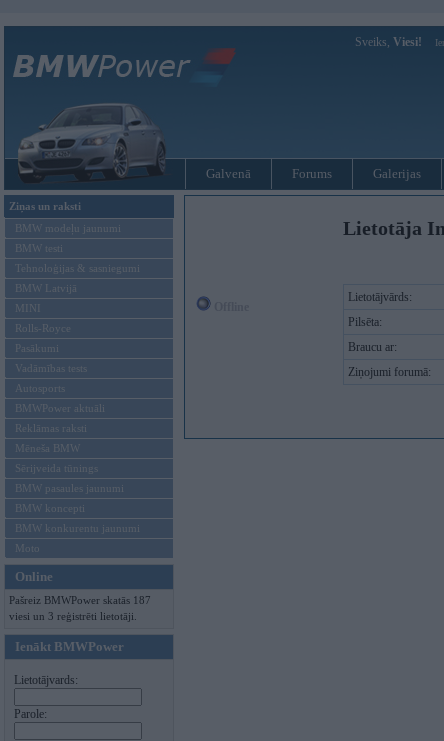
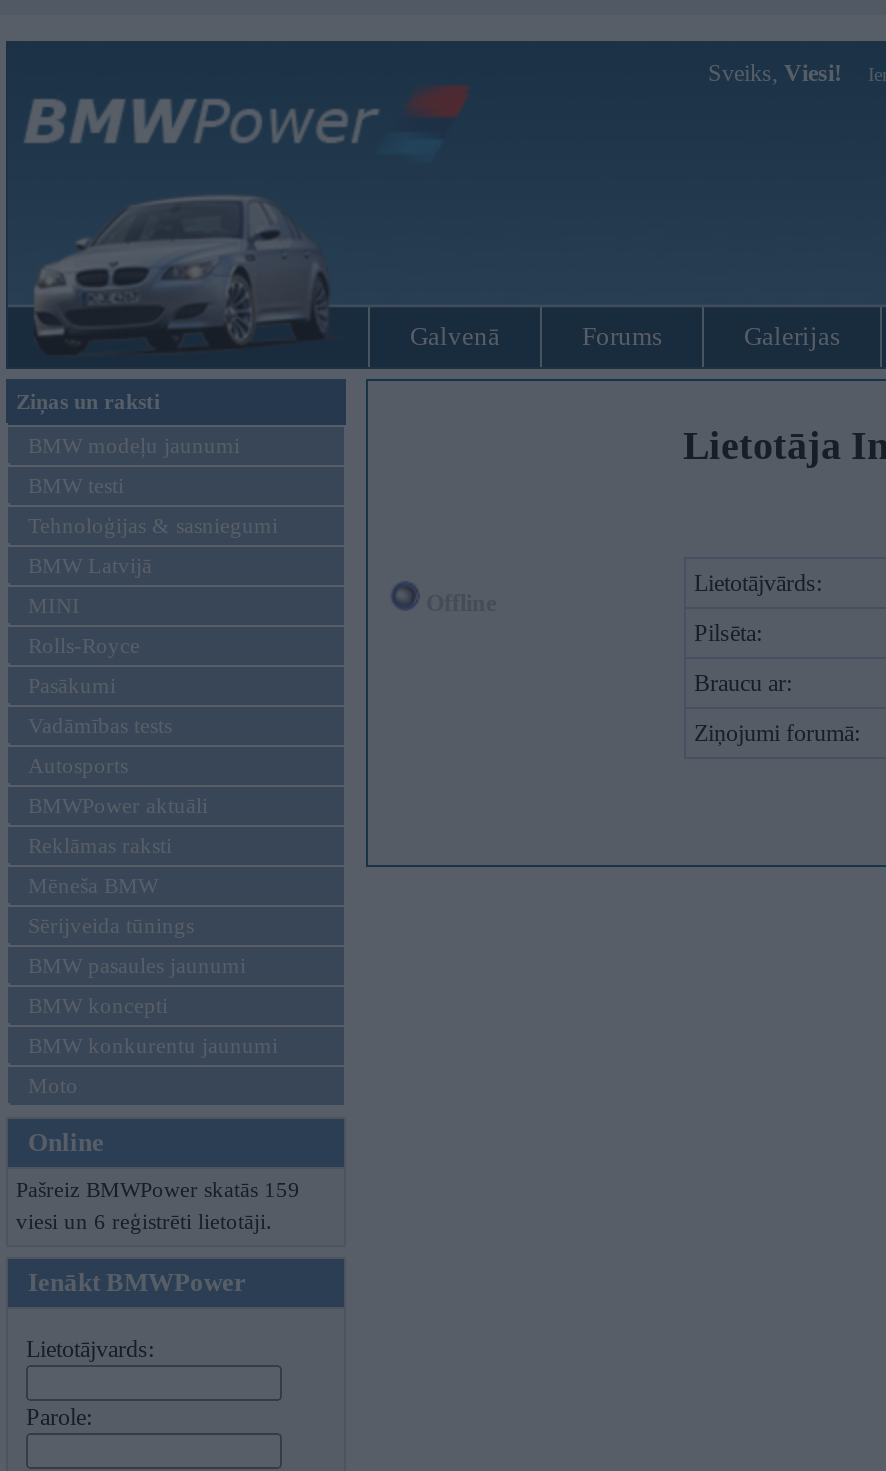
- Pašreiz BMWPower skatās 187
+ Pašreiz BMWPower skatās 159

- viesi un 3 reģistrēti lietotāji.
+ viesi un 6 reģistrēti lietotāji.
